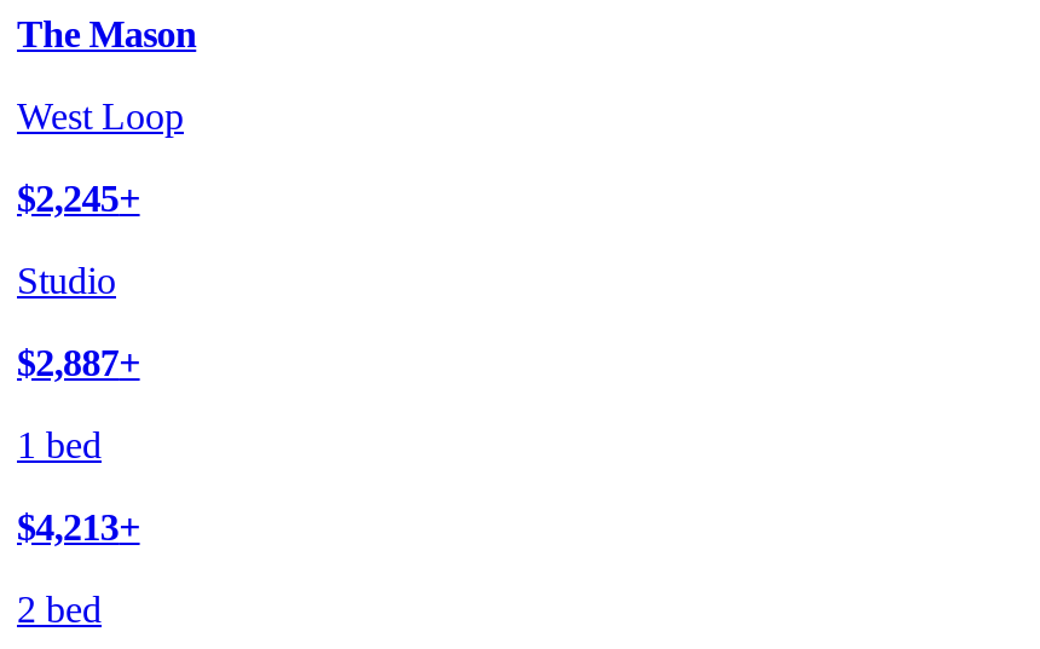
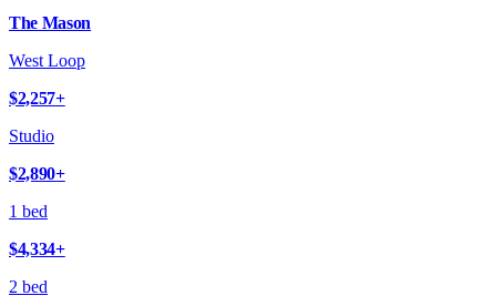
- $2,245+
+ $2,257+

- $2,887+
+ $2,890+

- $4,213+
+ $4,334+
